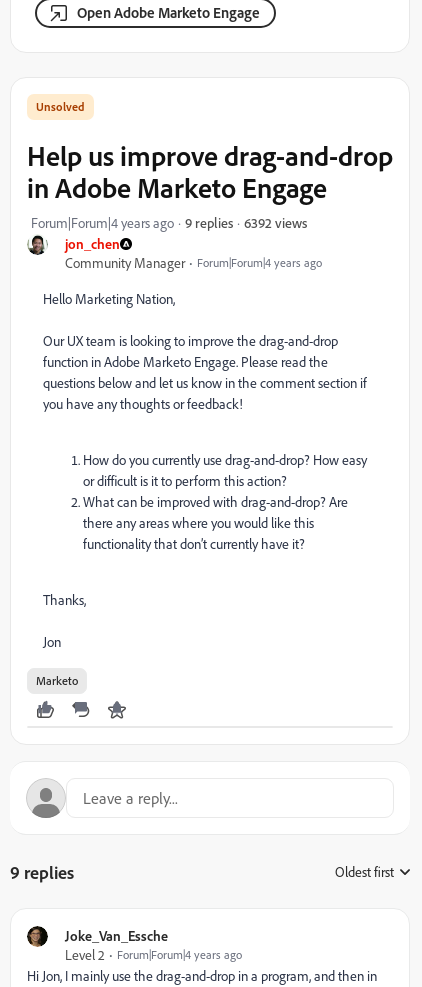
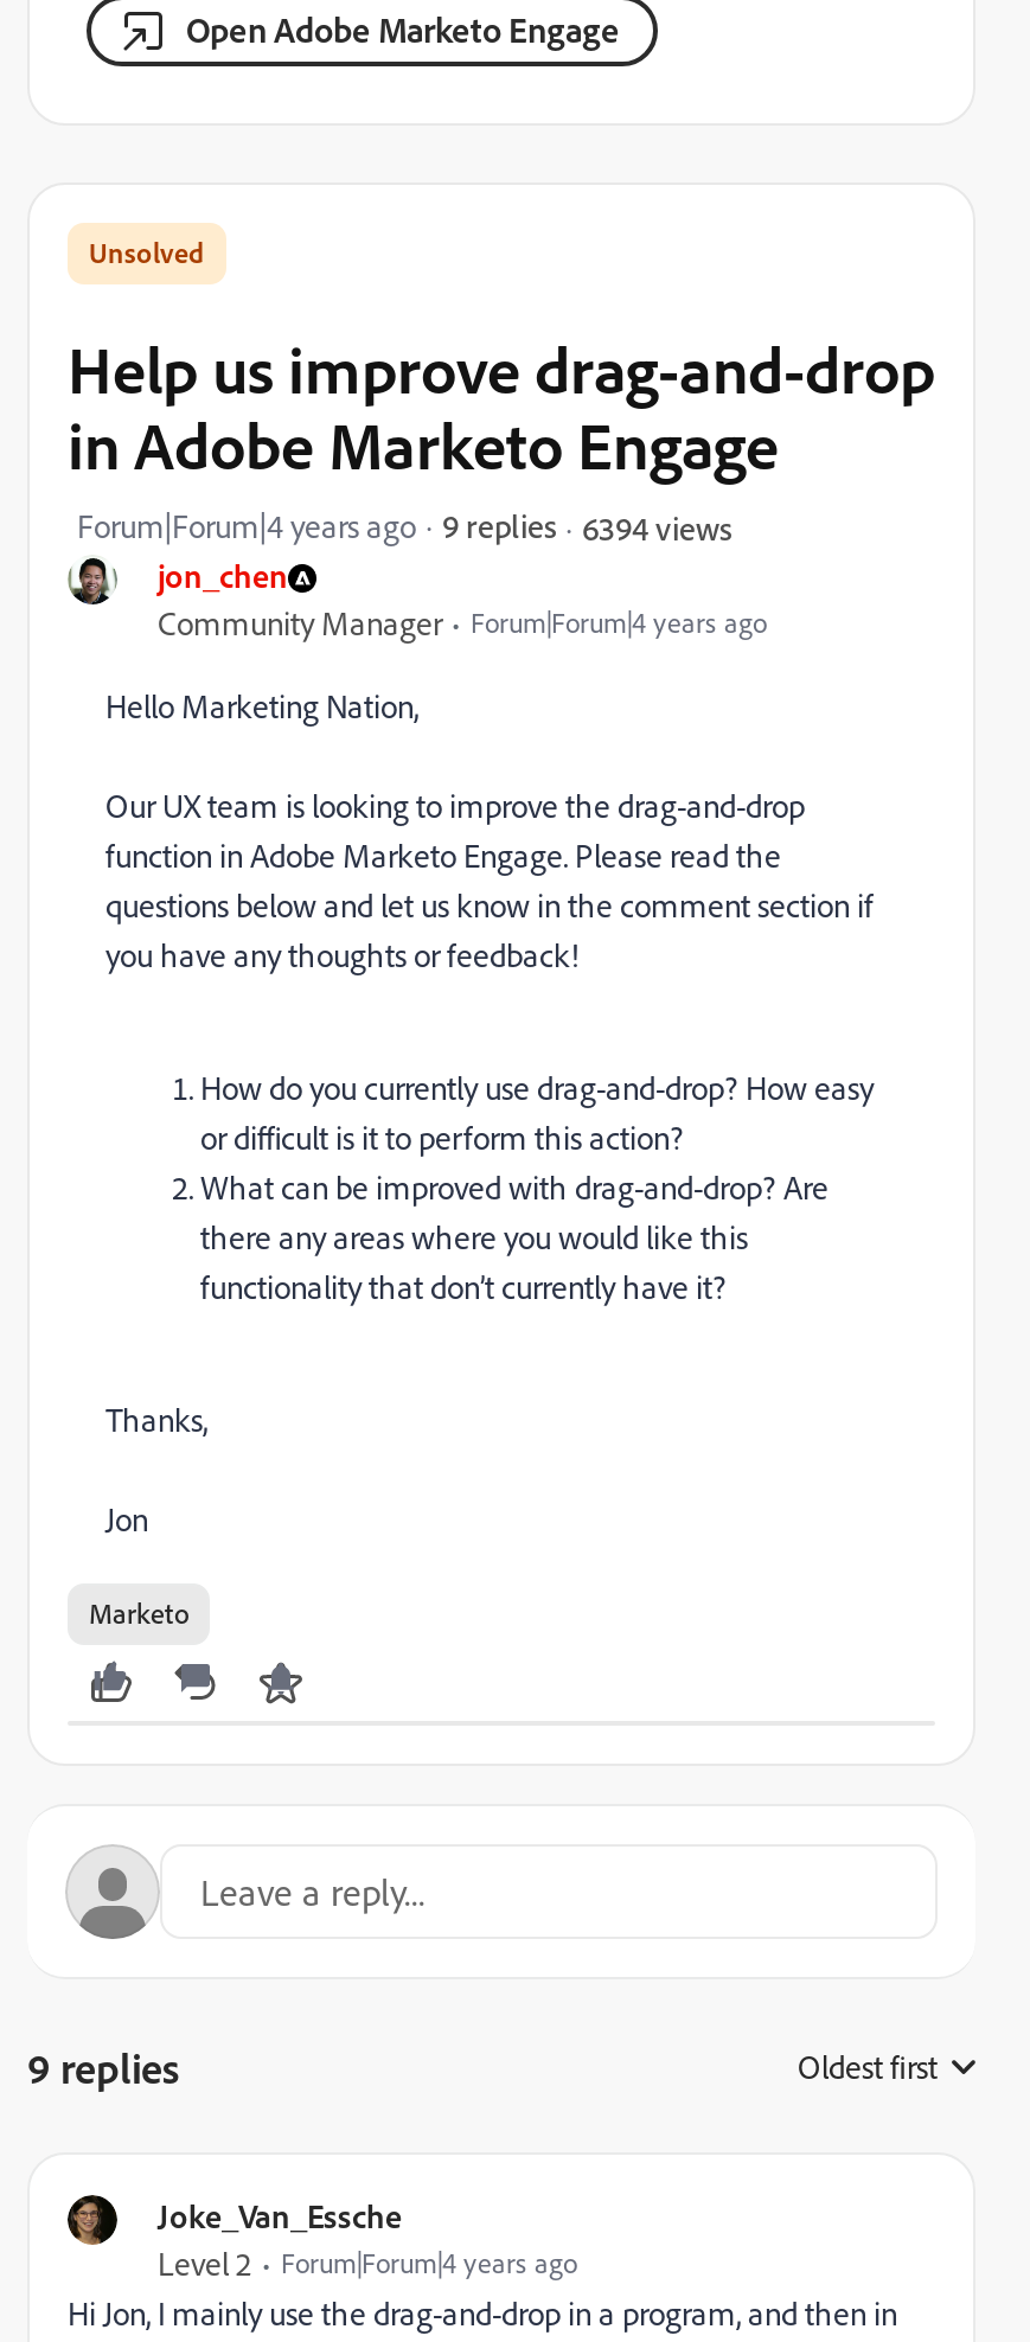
- 6392 views
+ 6394 views
